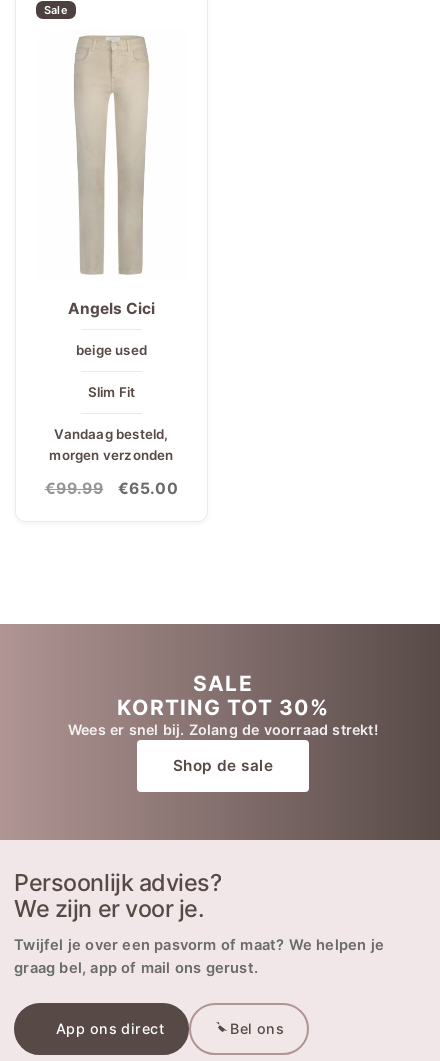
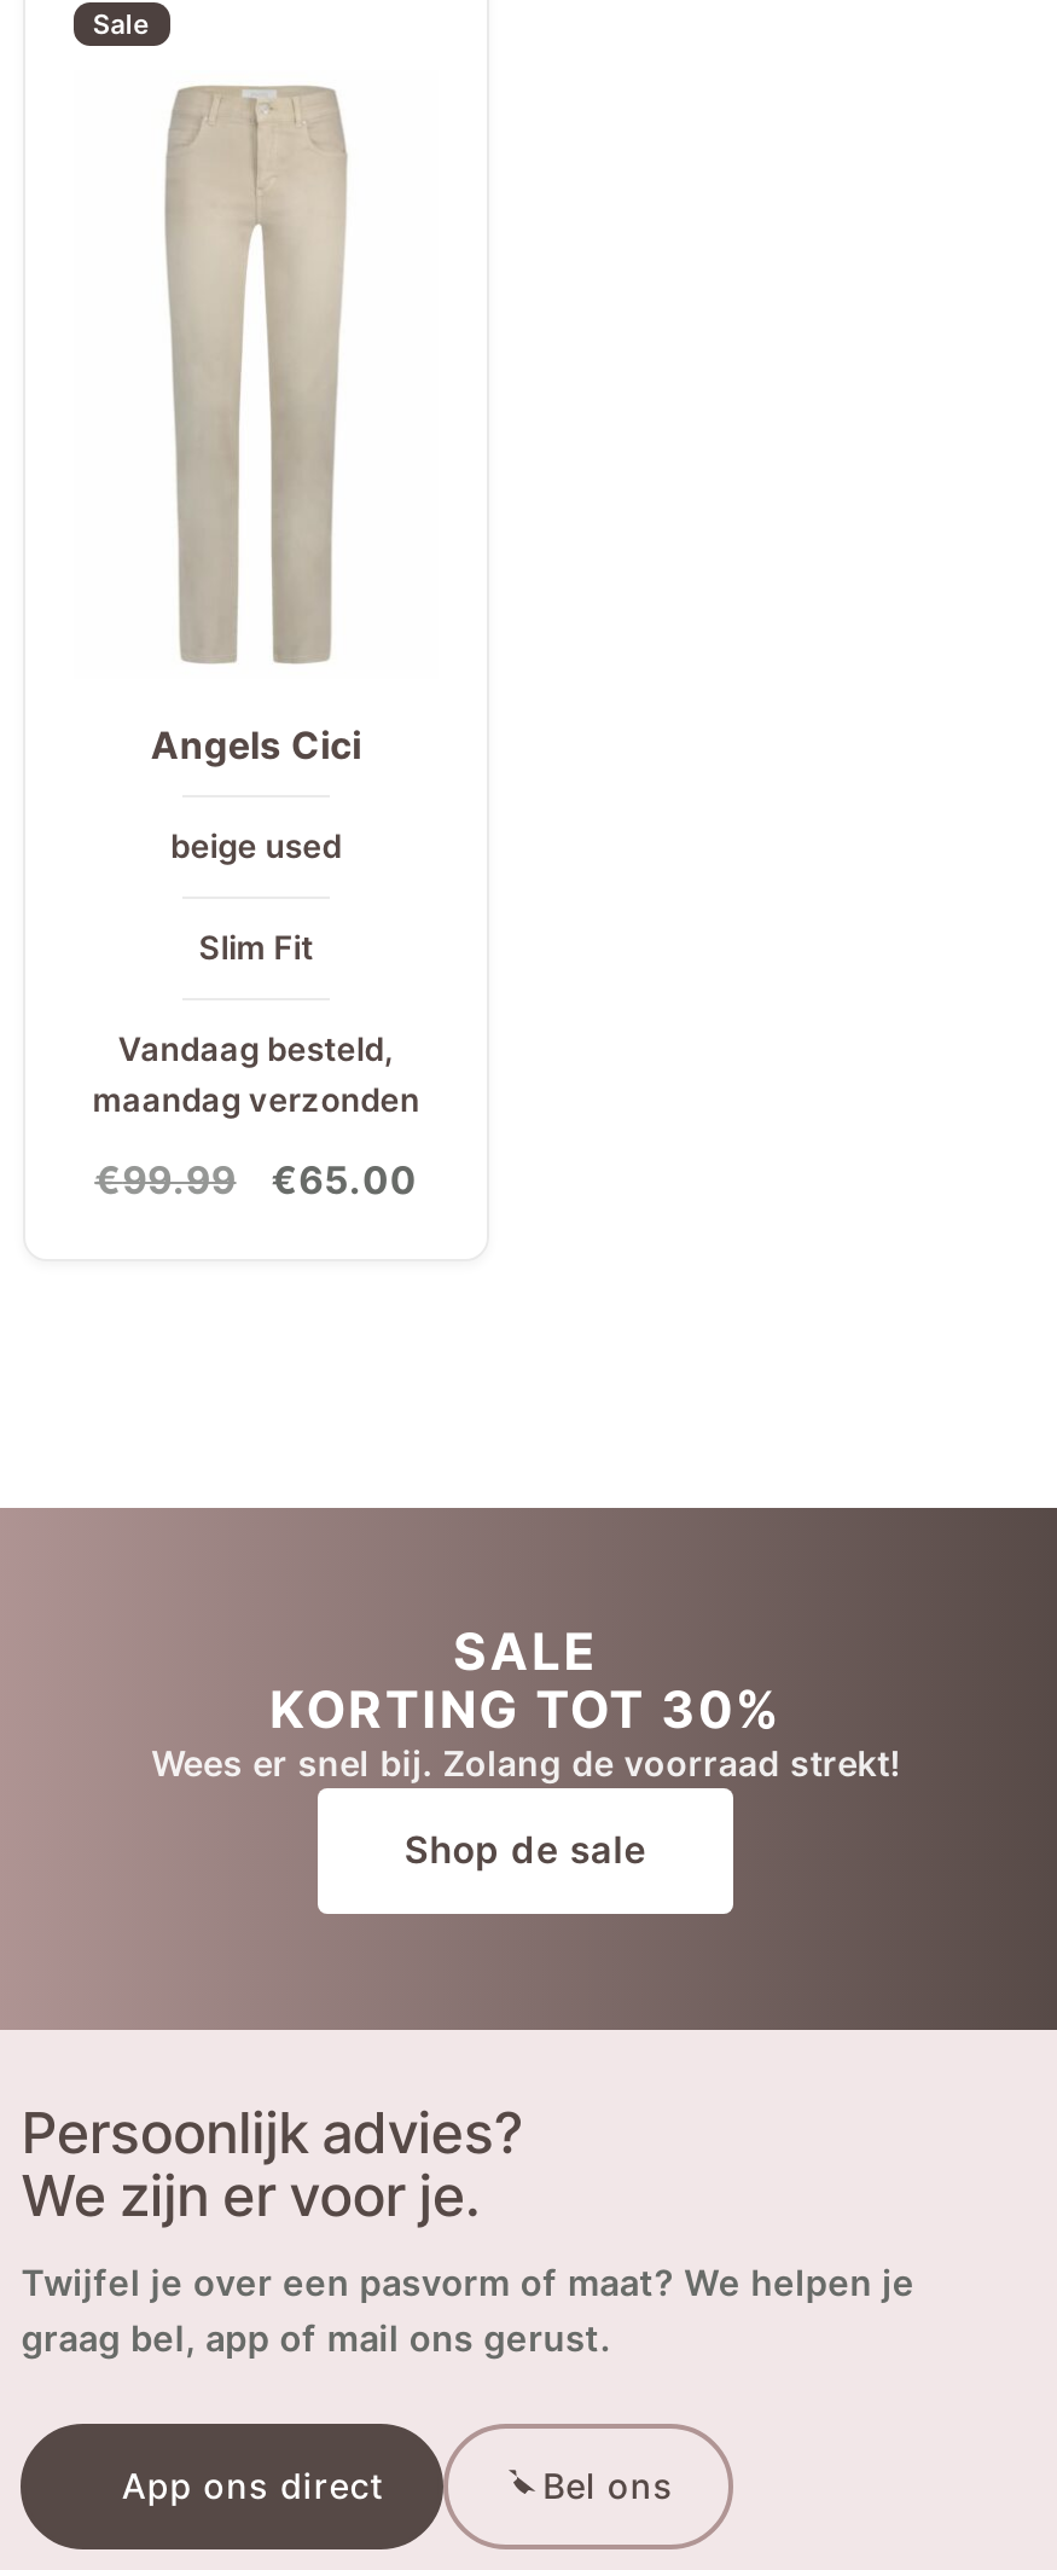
- morgen verzonden
+ maandag verzonden
